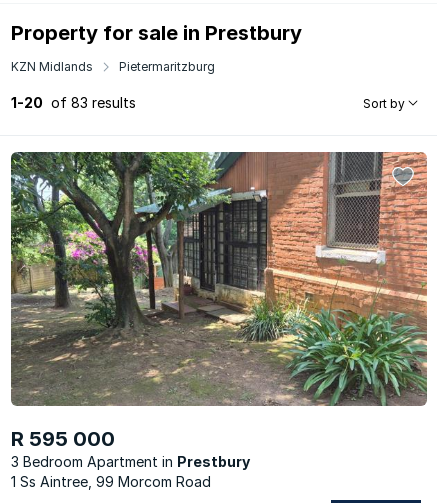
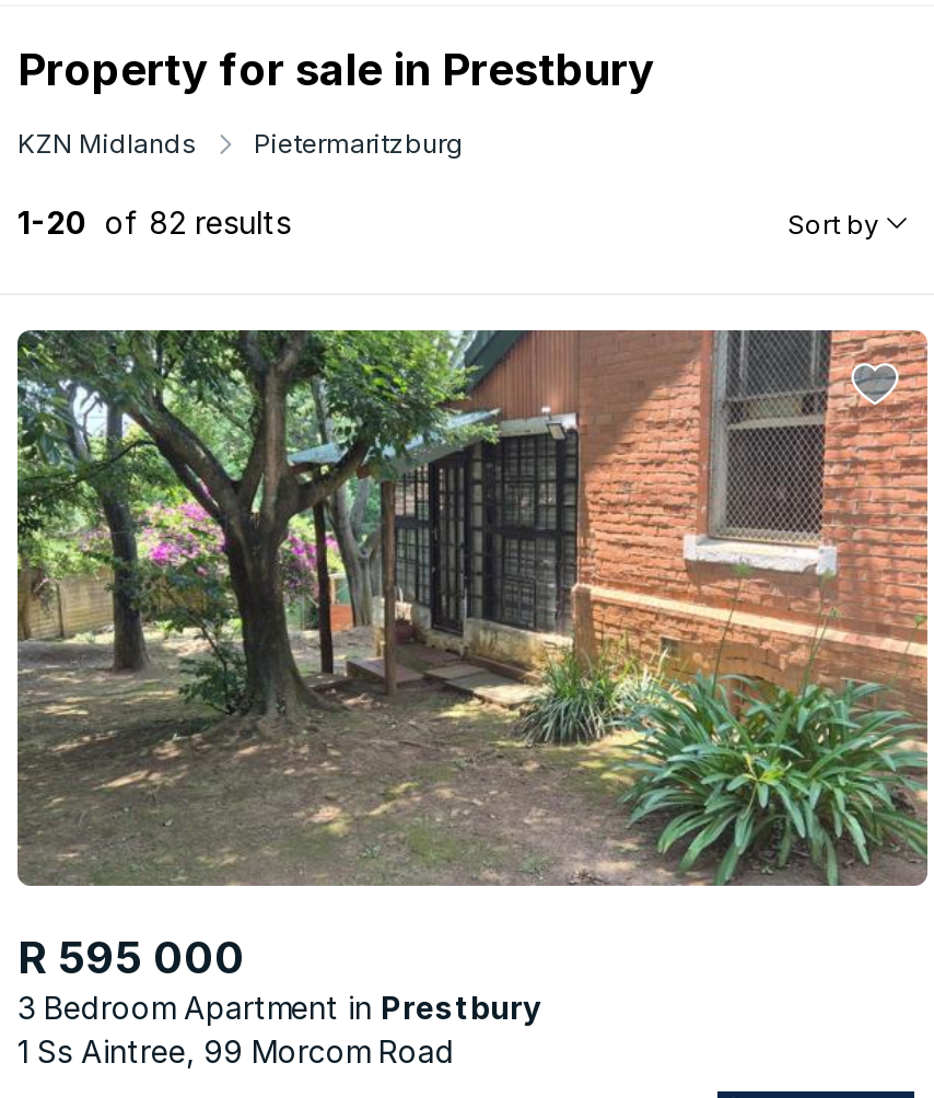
- 1-20 of 83 results
+ 1-20 of 82 results
